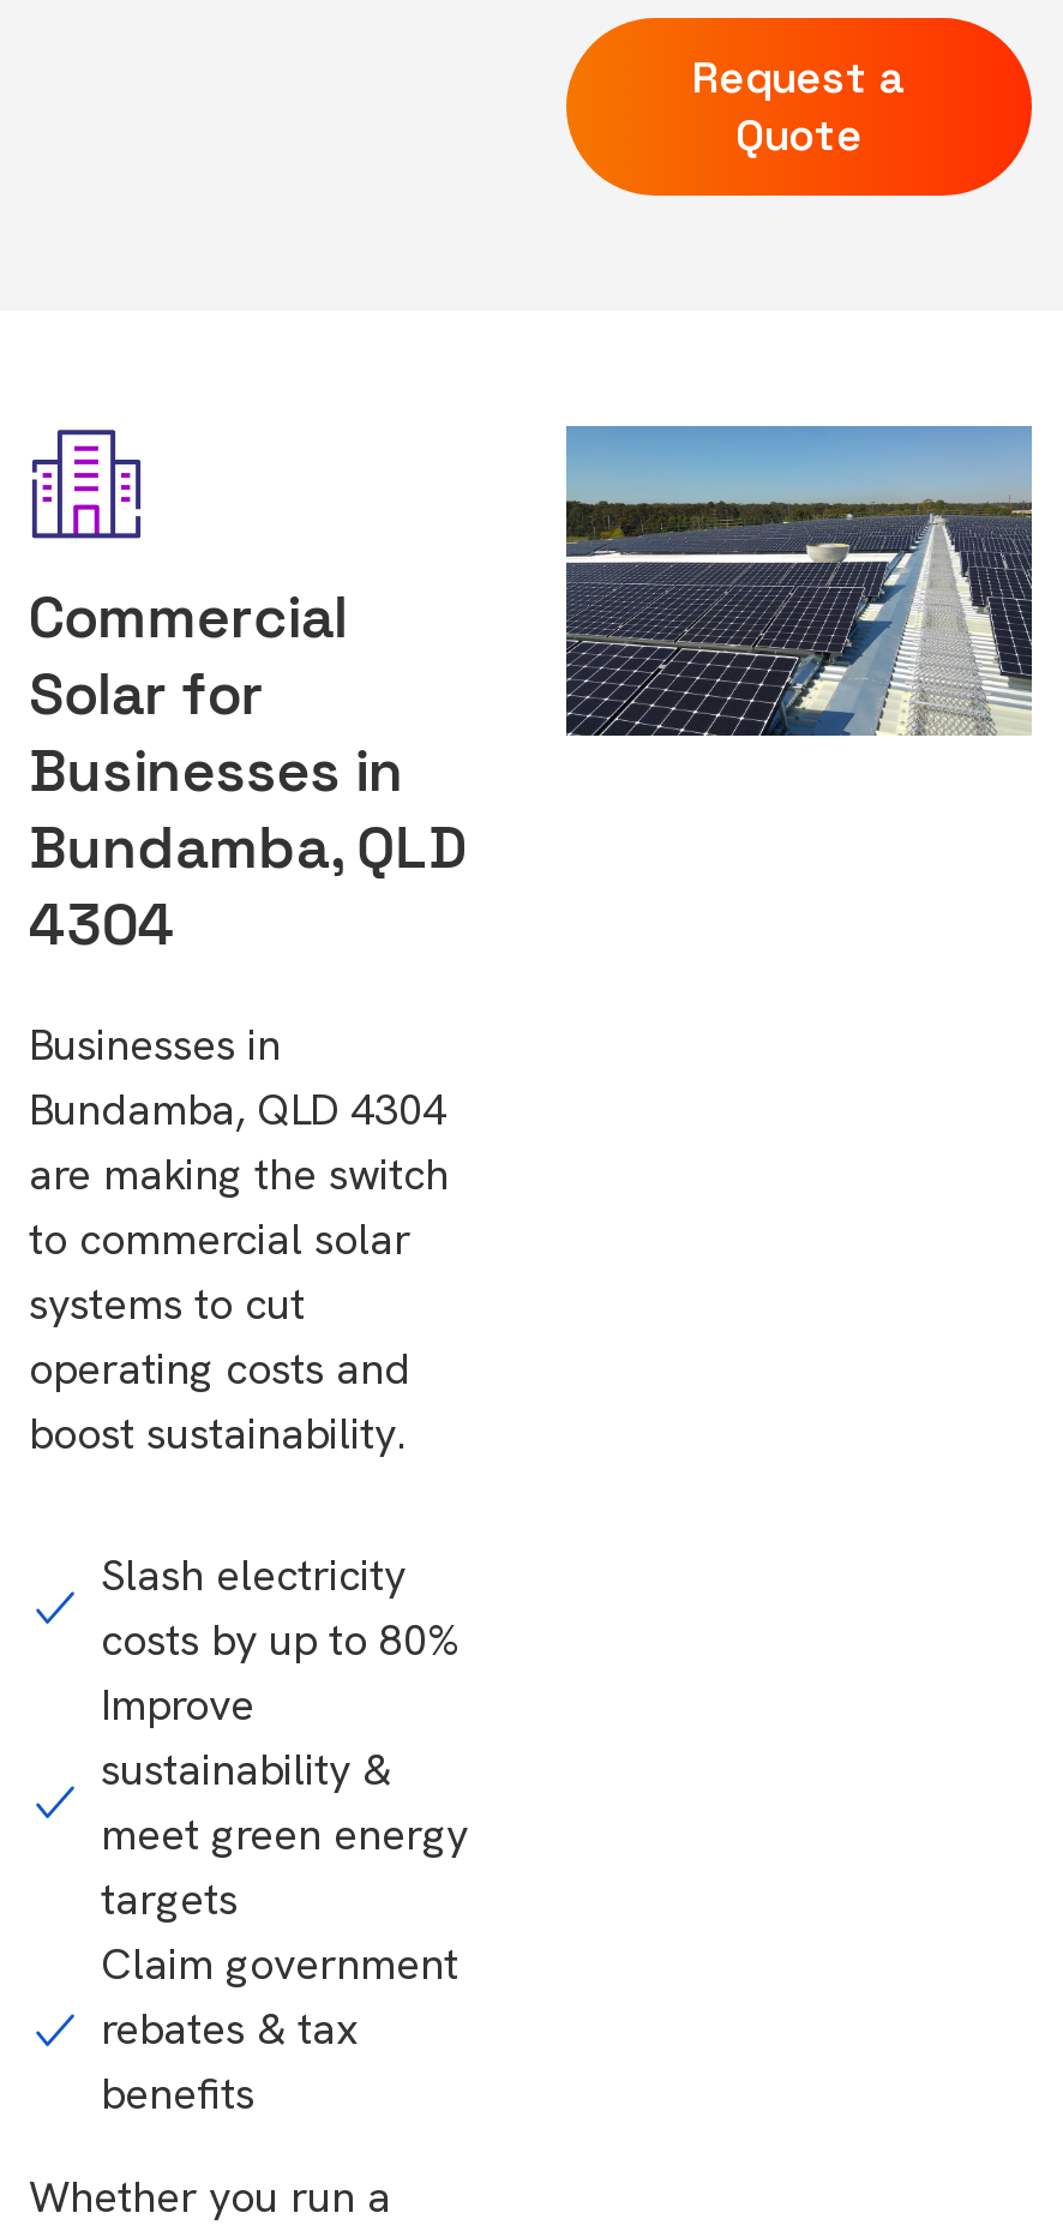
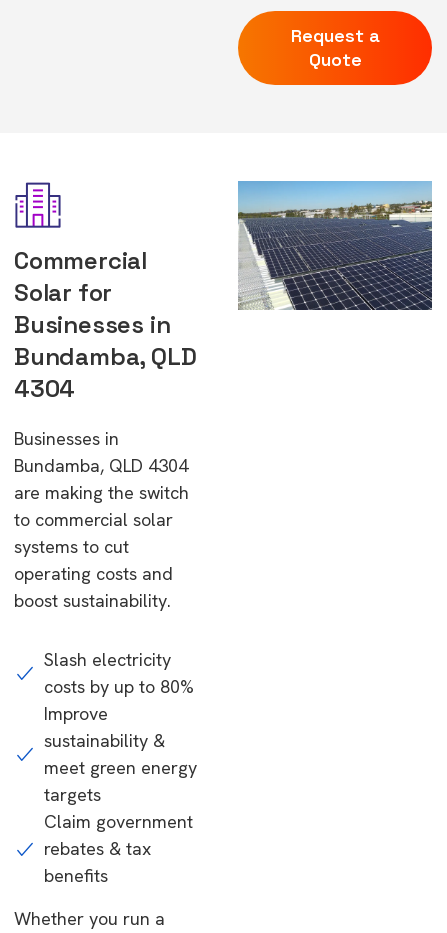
- [image]
+ [image]
